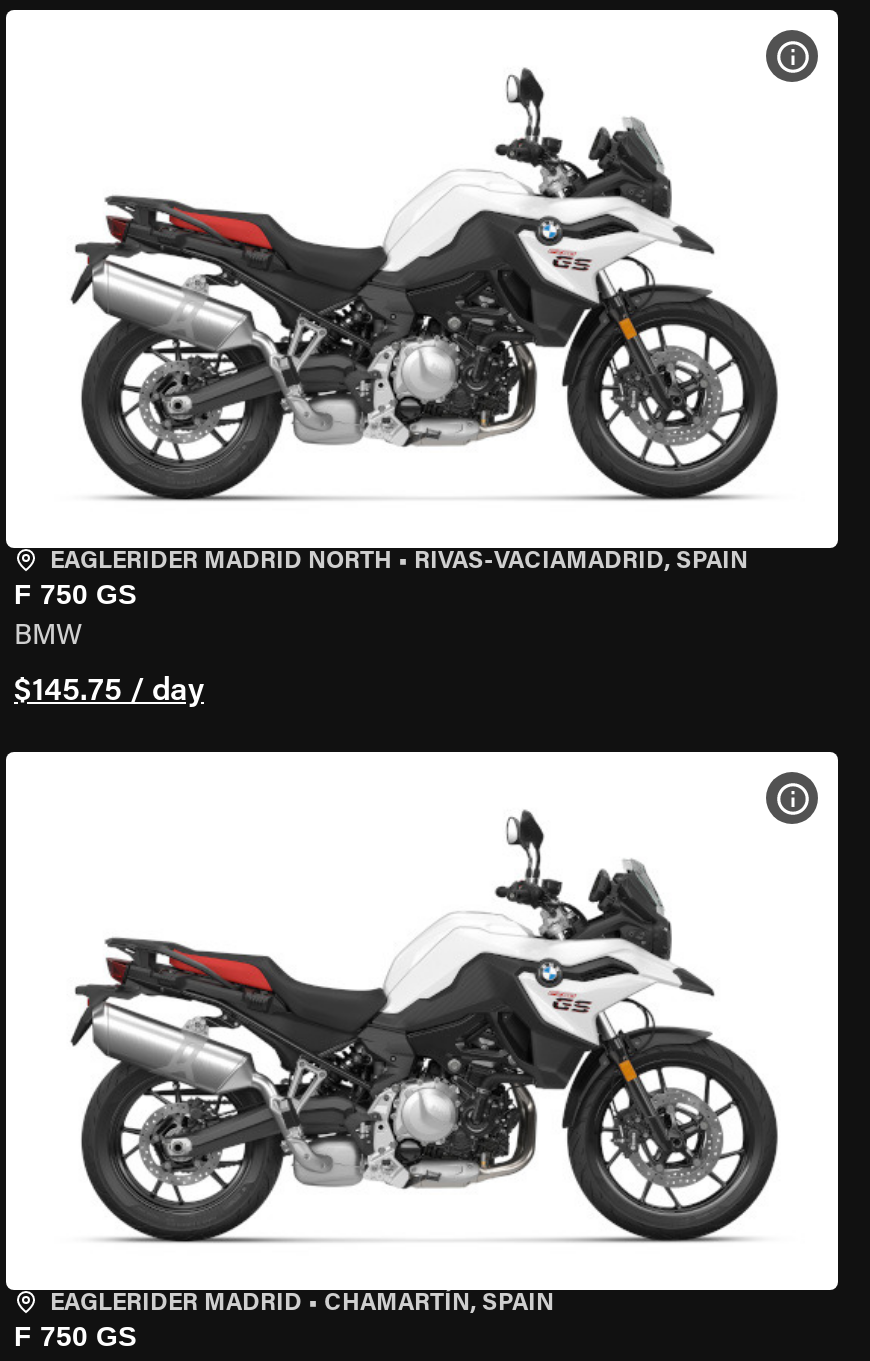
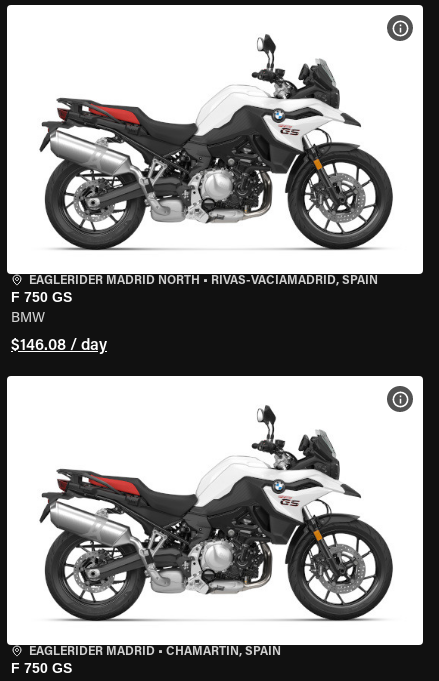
- $145.75 / day
+ $146.08 / day
